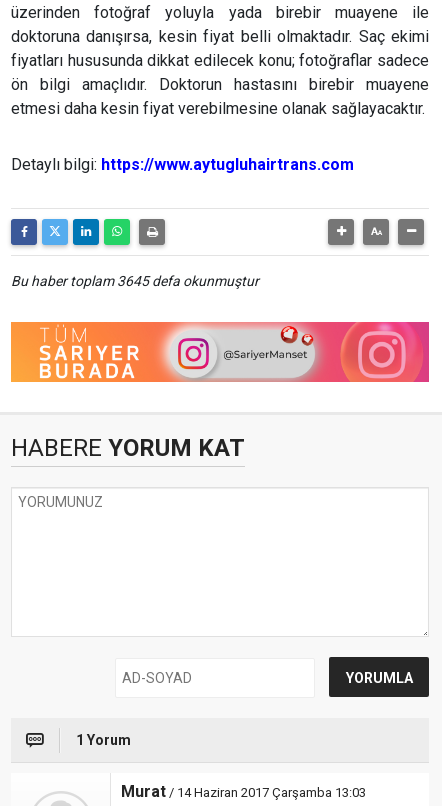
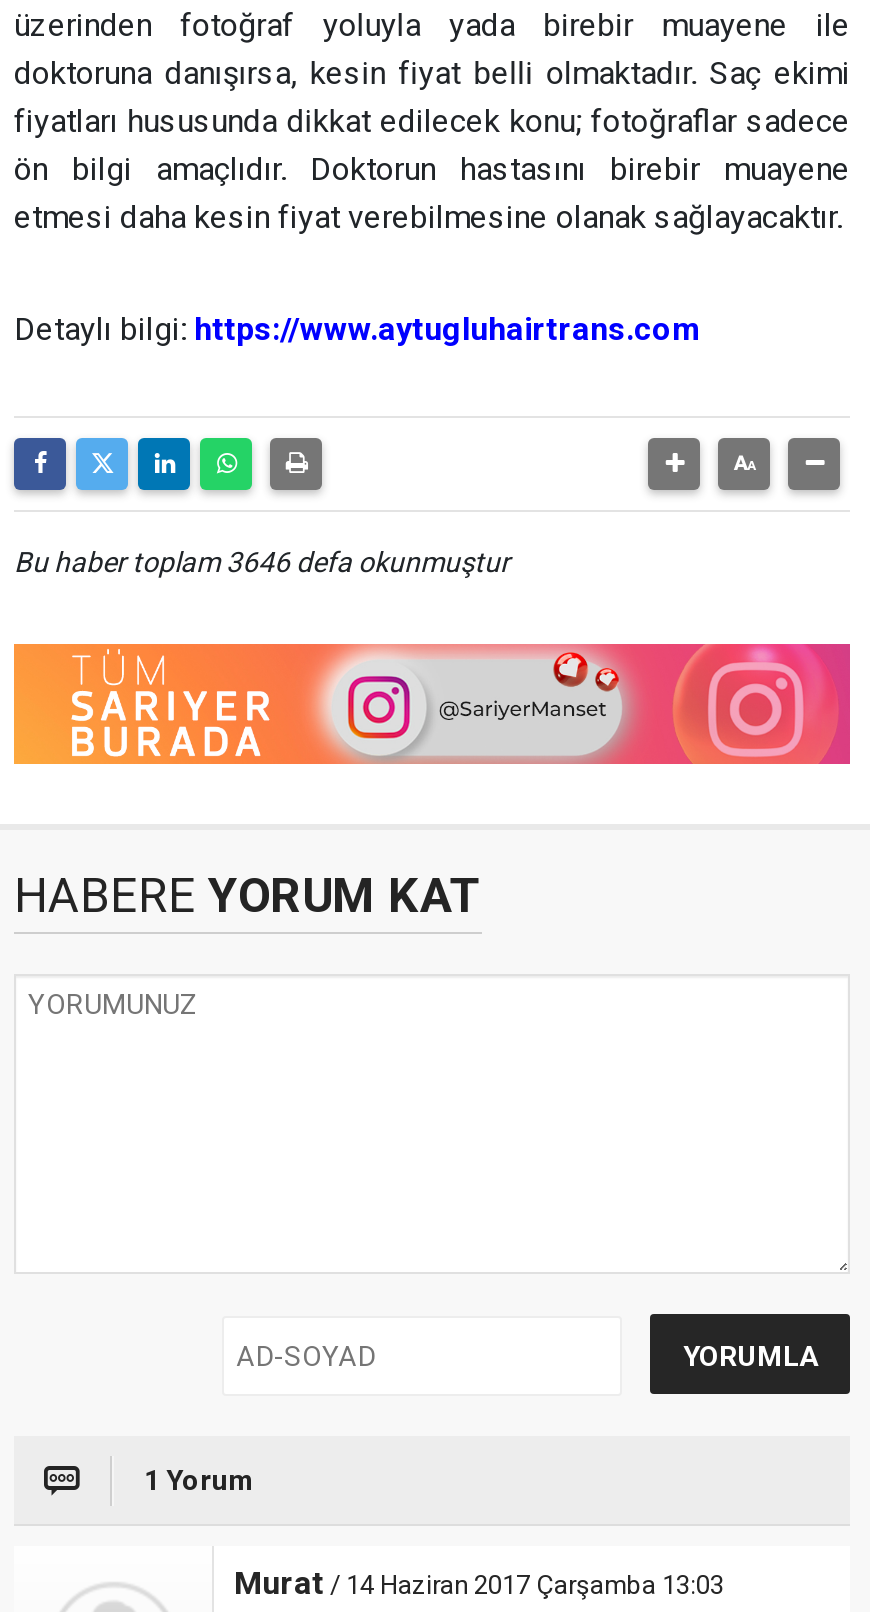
- Bu haber toplam 3645 defa okunmuştur
+ Bu haber toplam 3646 defa okunmuştur
